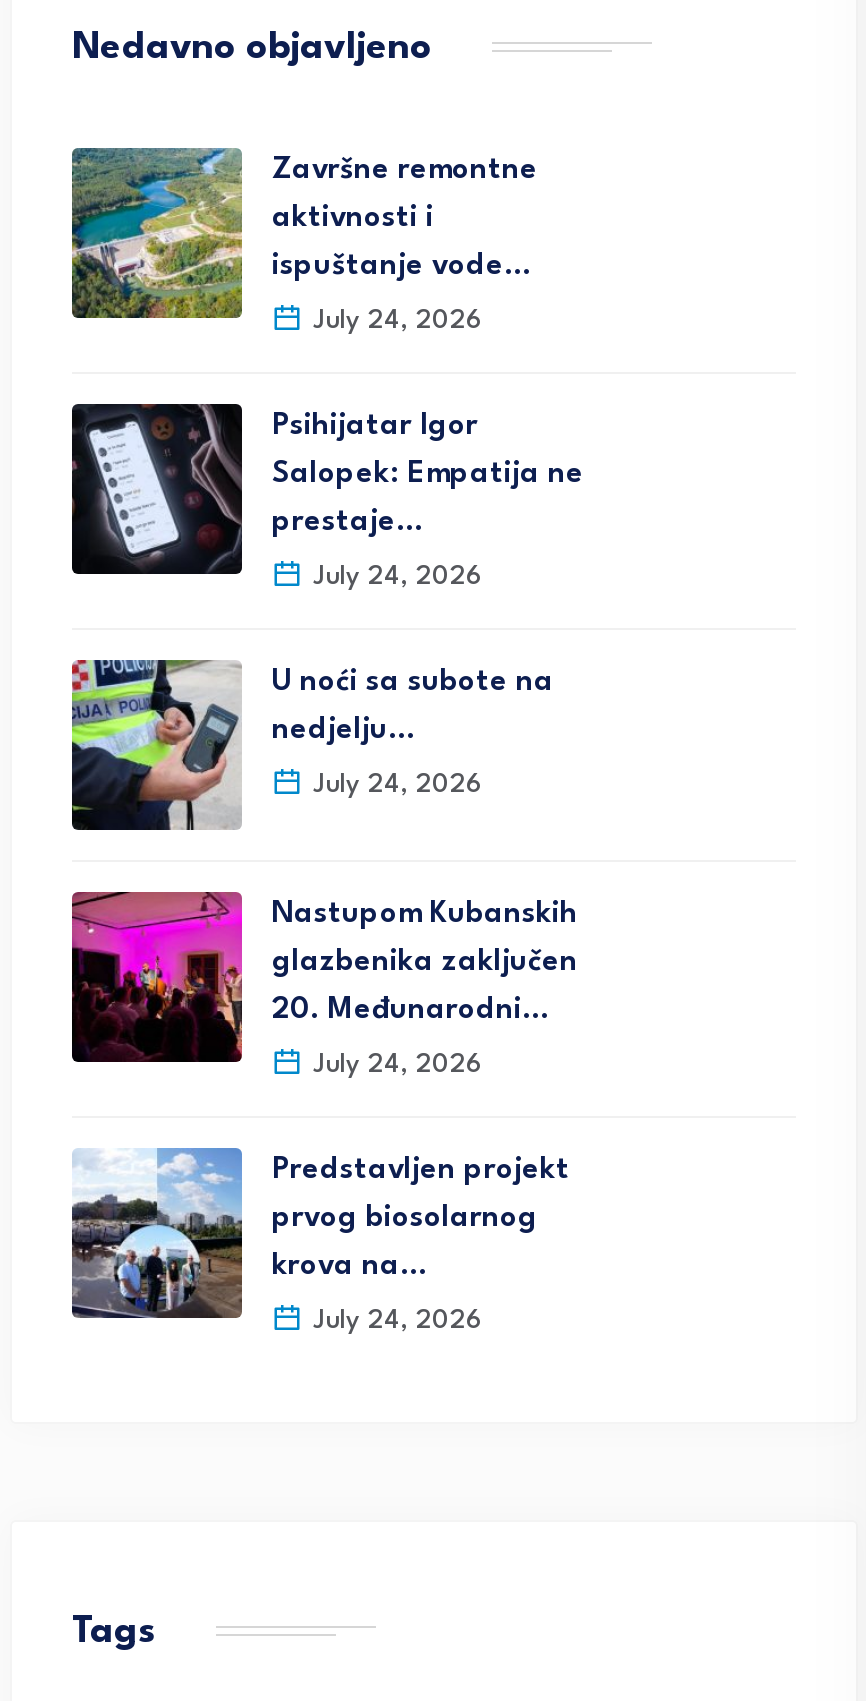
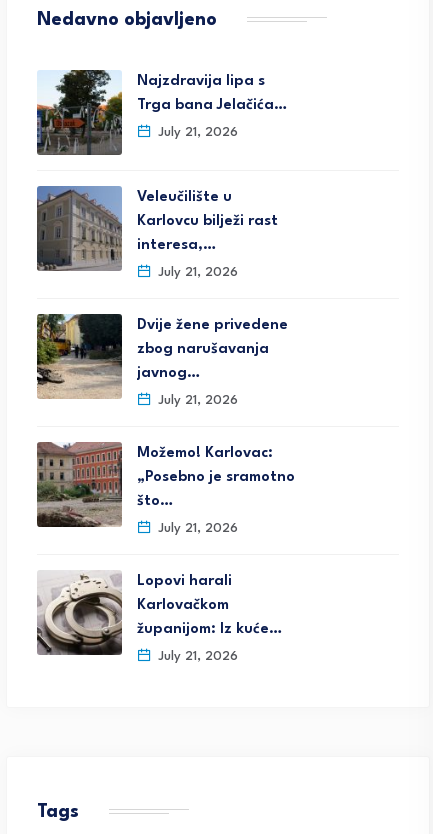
- [image]
- Završne remontne
+ [image]
+ Najzdravija lipa s

- aktivnosti i
+ Trga bana Jelačića…

- ispuštanje vode…
+ July 21, 2026

- July 24, 2026
+ Veleučilište u

- [image]
- Psihijatar Igor
+ [image]
+ Karlovcu bilježi rast

- Salopek: Empatija ne
+ interesa,…

- prestaje…
+ July 21, 2026

- July 24, 2026
+ Dvije žene privedene

- [image]
- U noći sa subote na
+ [image]
+ zbog narušavanja

- nedjelju…
+ javnog…

- July 24, 2026
+ July 21, 2026

- [image]
- Nastupom Kubanskih
+ [image]
+ Možemo! Karlovac:

- glazbenika zaključen
+ „Posebno je sramotno

- 20. Međunarodni…
+ što…

- July 24, 2026
+ July 21, 2026

- [image]
- Predstavljen projekt
+ [image]
+ Lopovi harali

- prvog biosolarnog
+ Karlovačkom

- krova na…
+ županijom: Iz kuće…

- July 24, 2026
+ July 21, 2026
